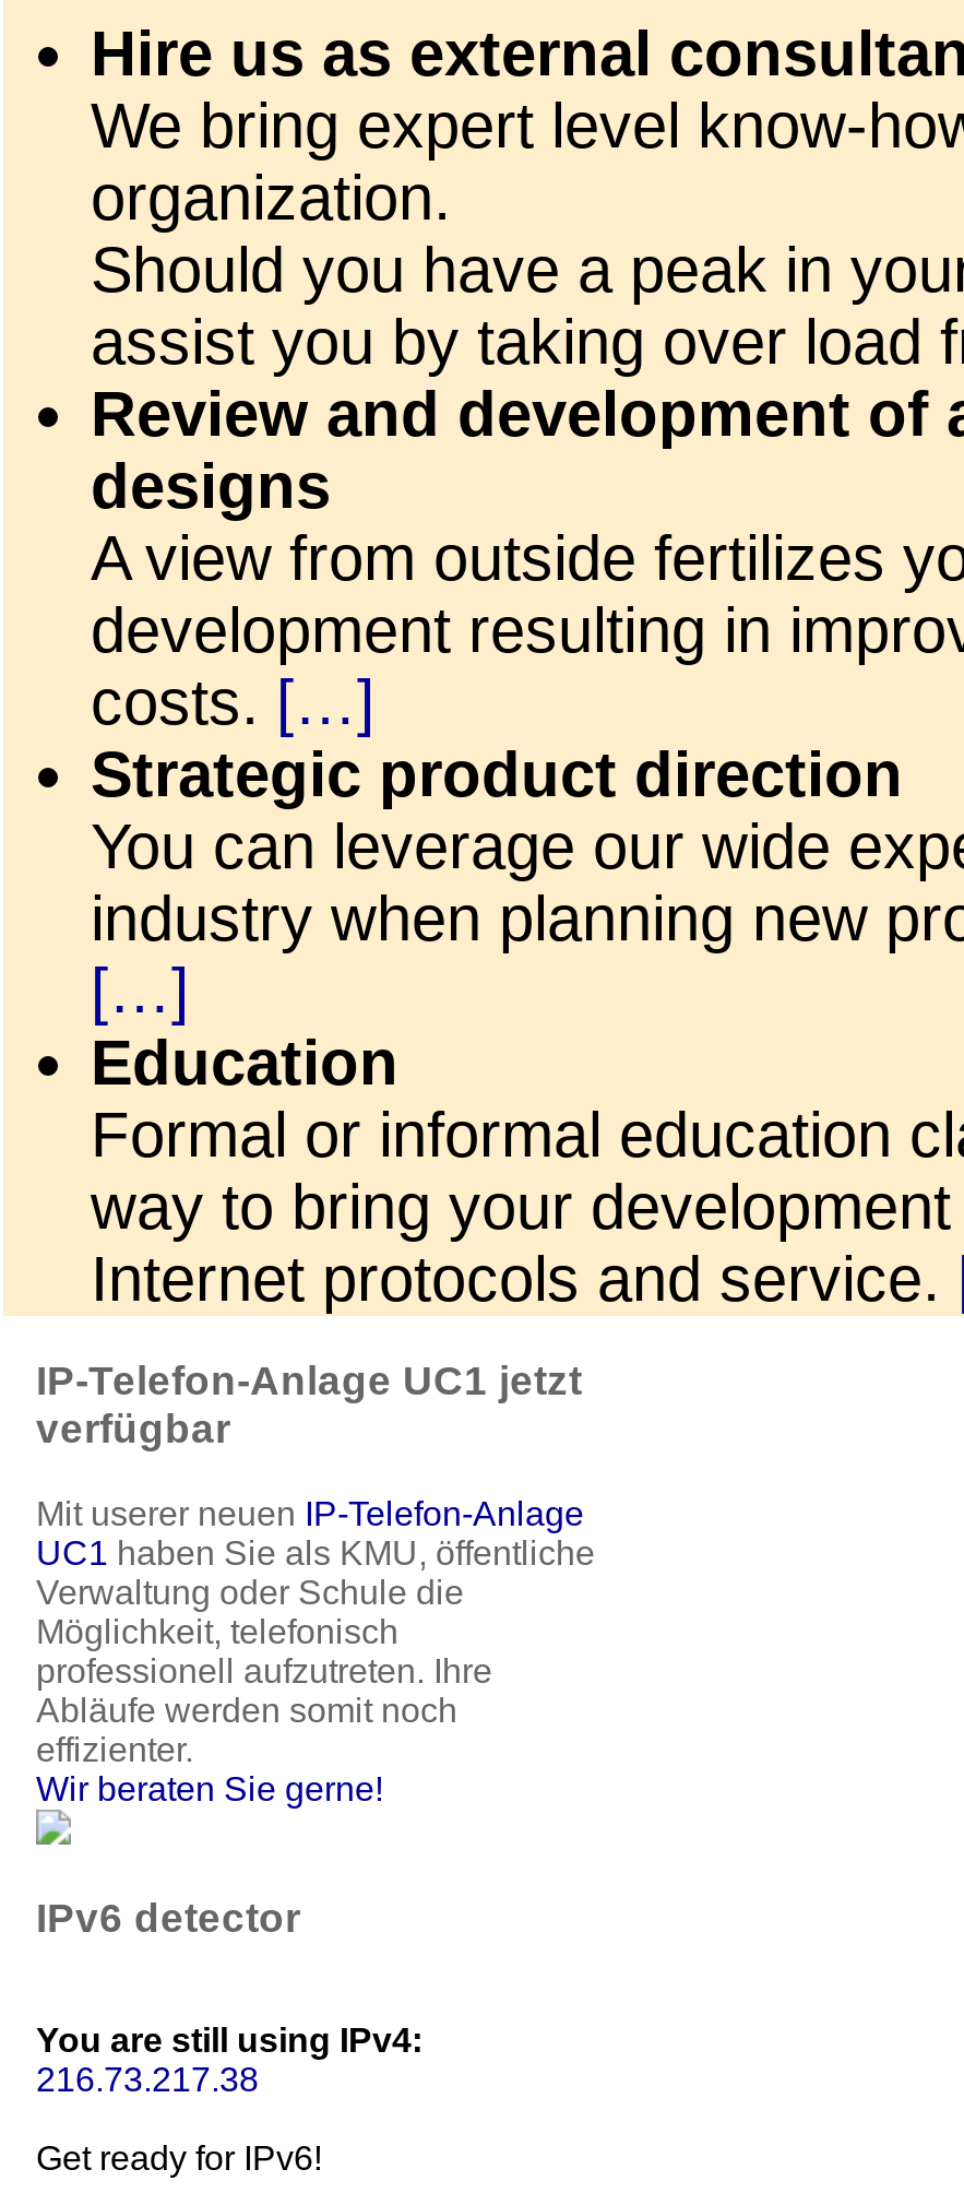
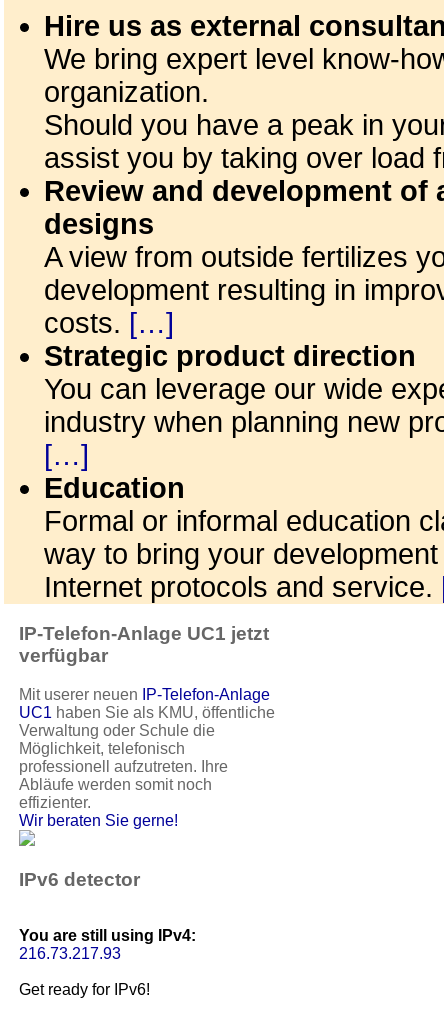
- 216.73.217.38
+ 216.73.217.93
